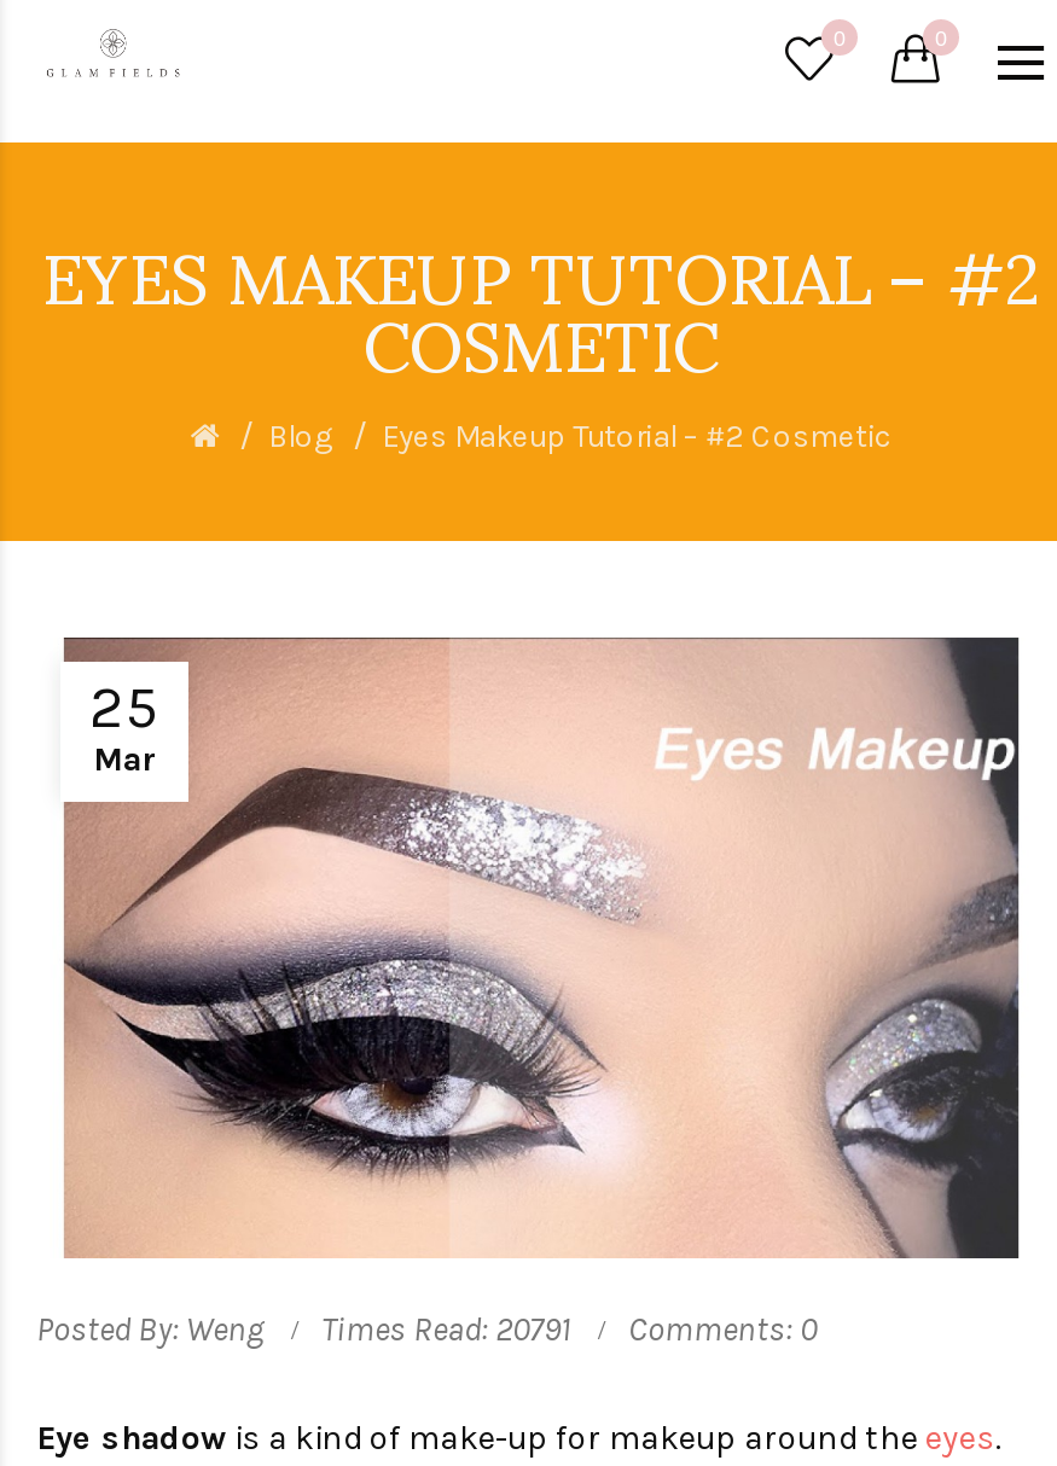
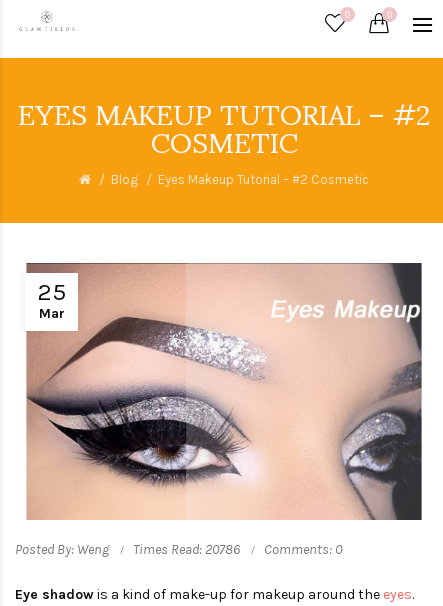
- Posted By: Weng Times Read: 20791 Comments: 0
+ Posted By: Weng Times Read: 20786 Comments: 0
